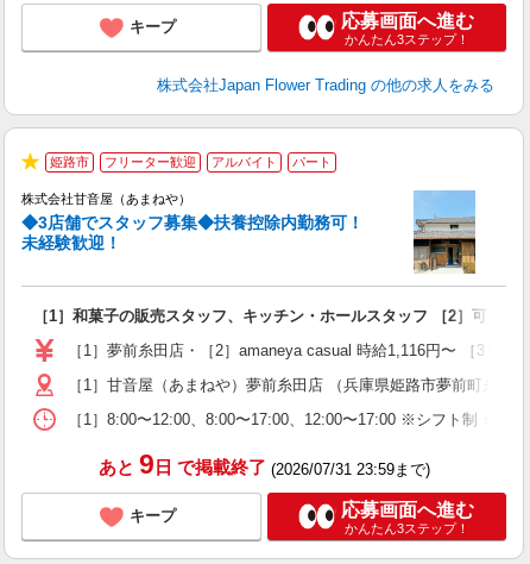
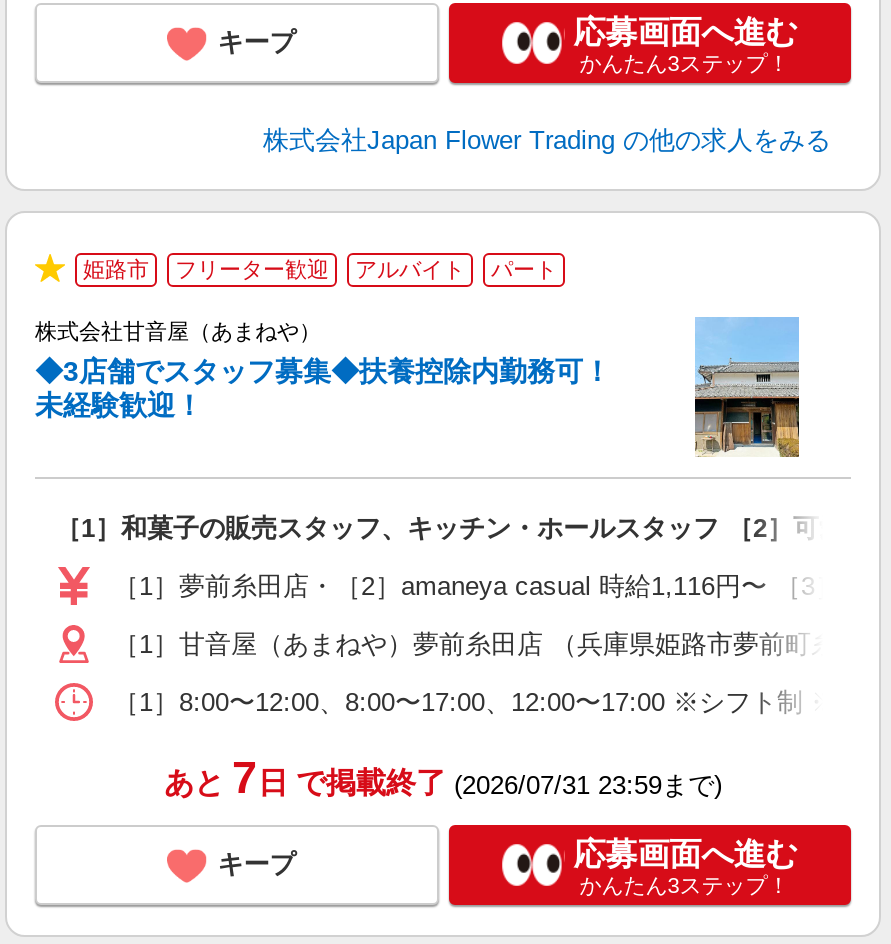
- あと 9日 で掲載終了(2026/07/31 23:59まで)
+ あと 7日 で掲載終了(2026/07/31 23:59まで)
